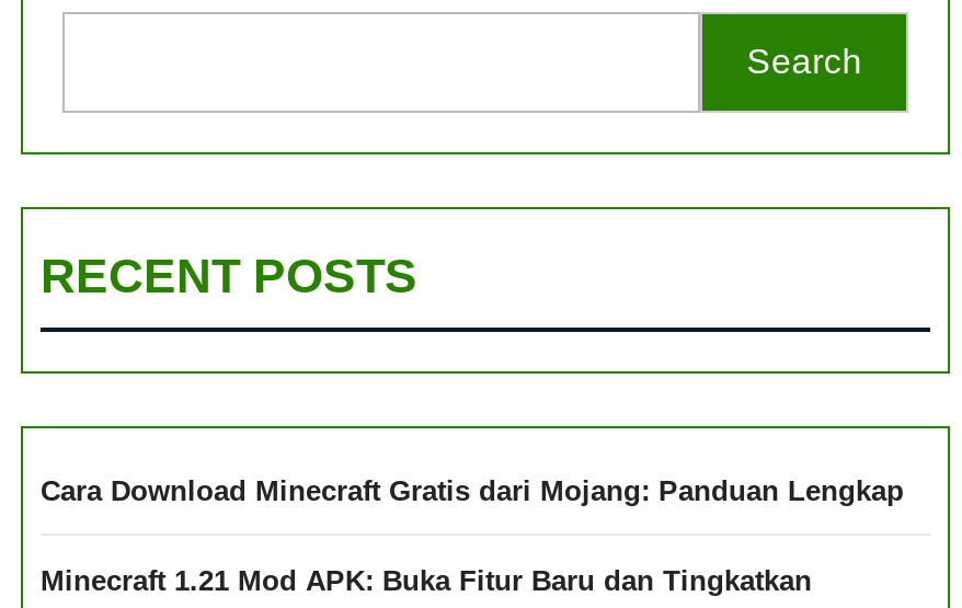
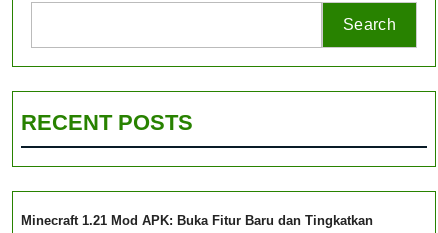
- Cara Download Minecraft Gratis dari Mojang: Panduan Lengkap
